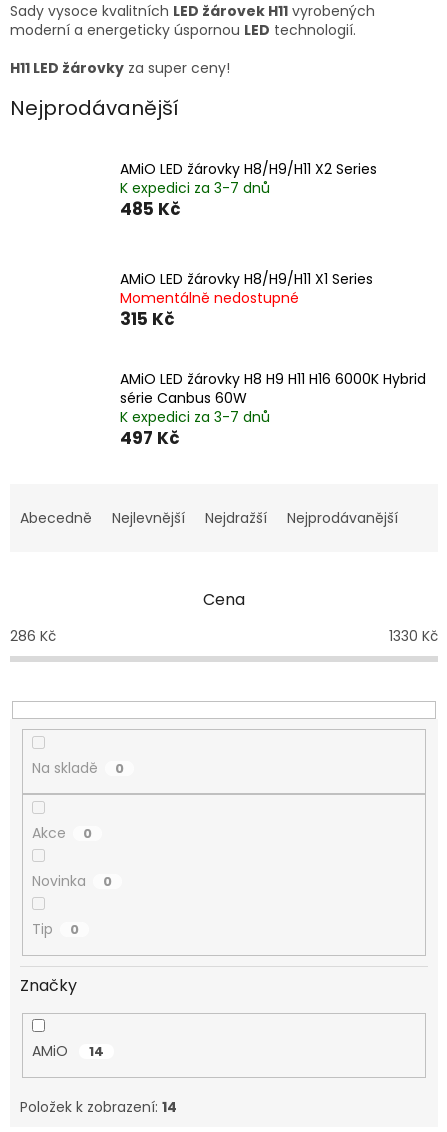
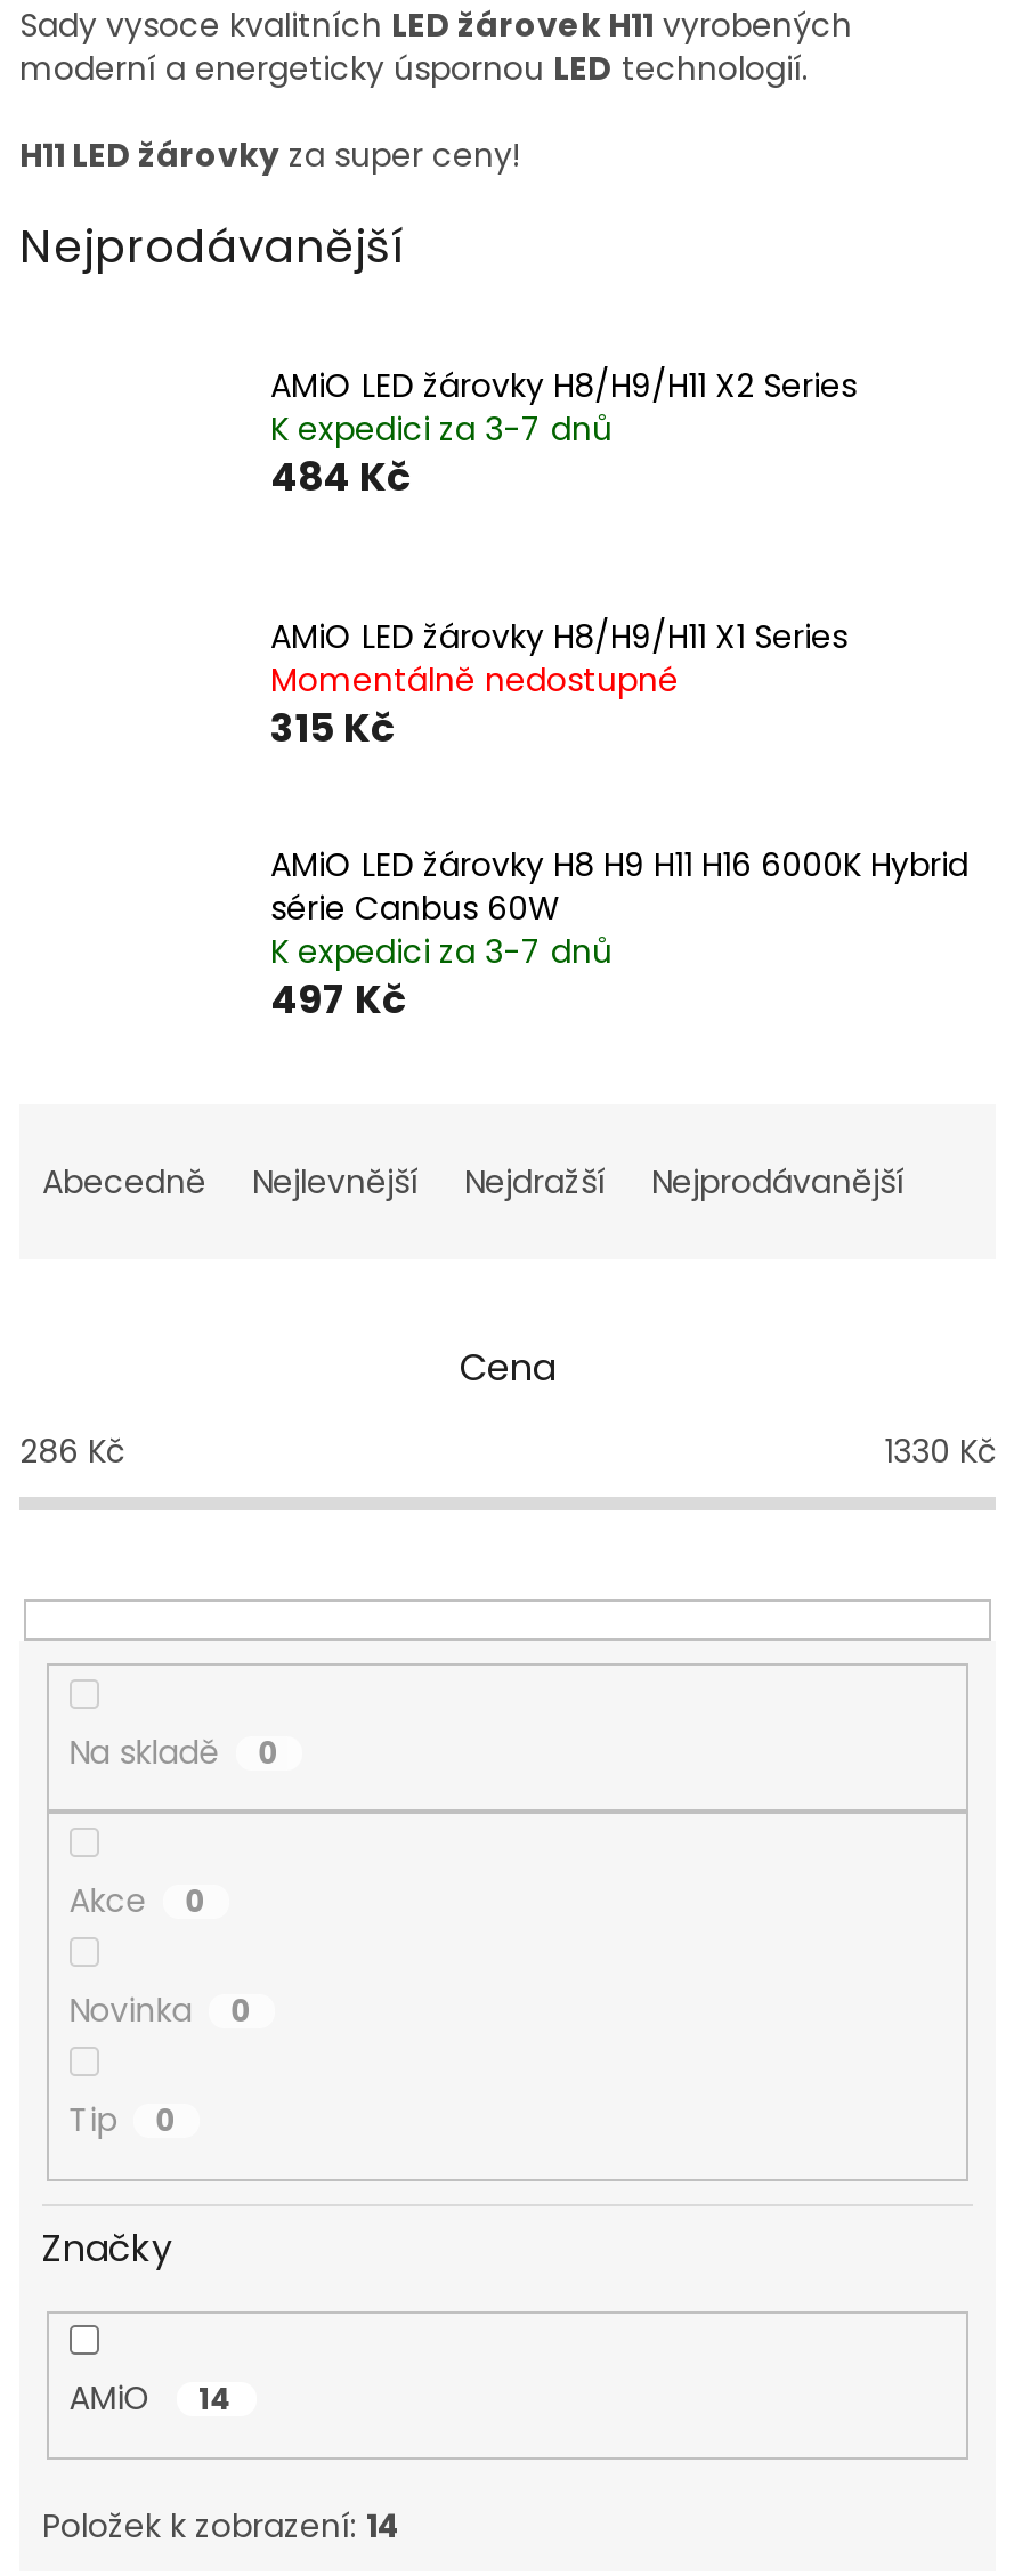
- 485 Kč
+ 484 Kč
